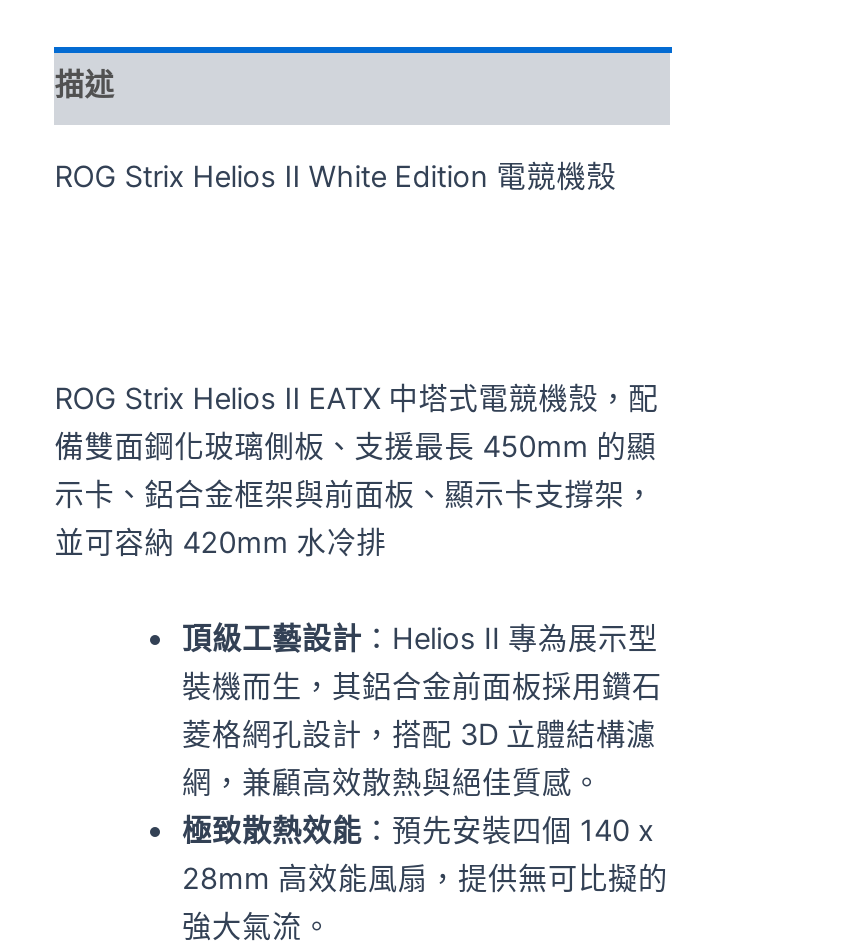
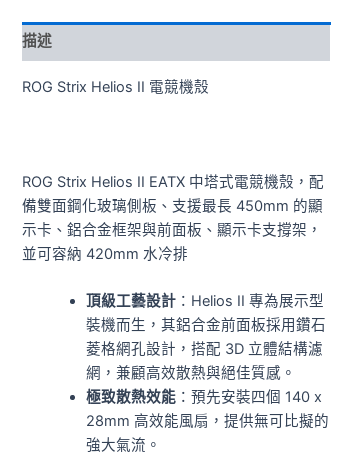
- ROG Strix Helios II White Edition 電競機殼
+ ROG Strix Helios II 電競機殼
